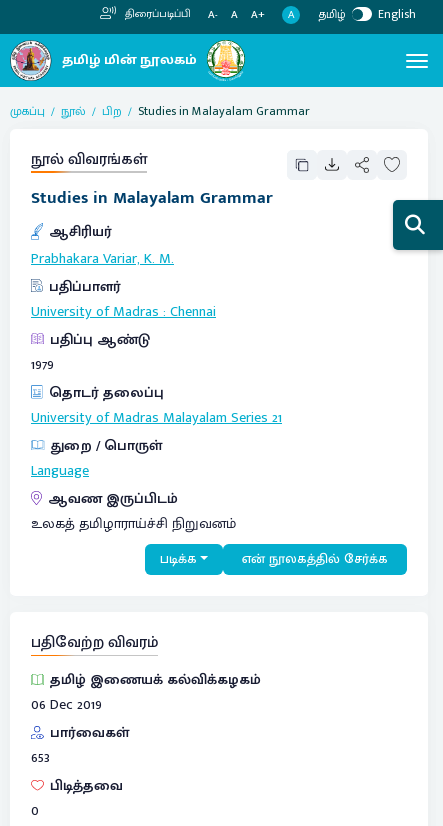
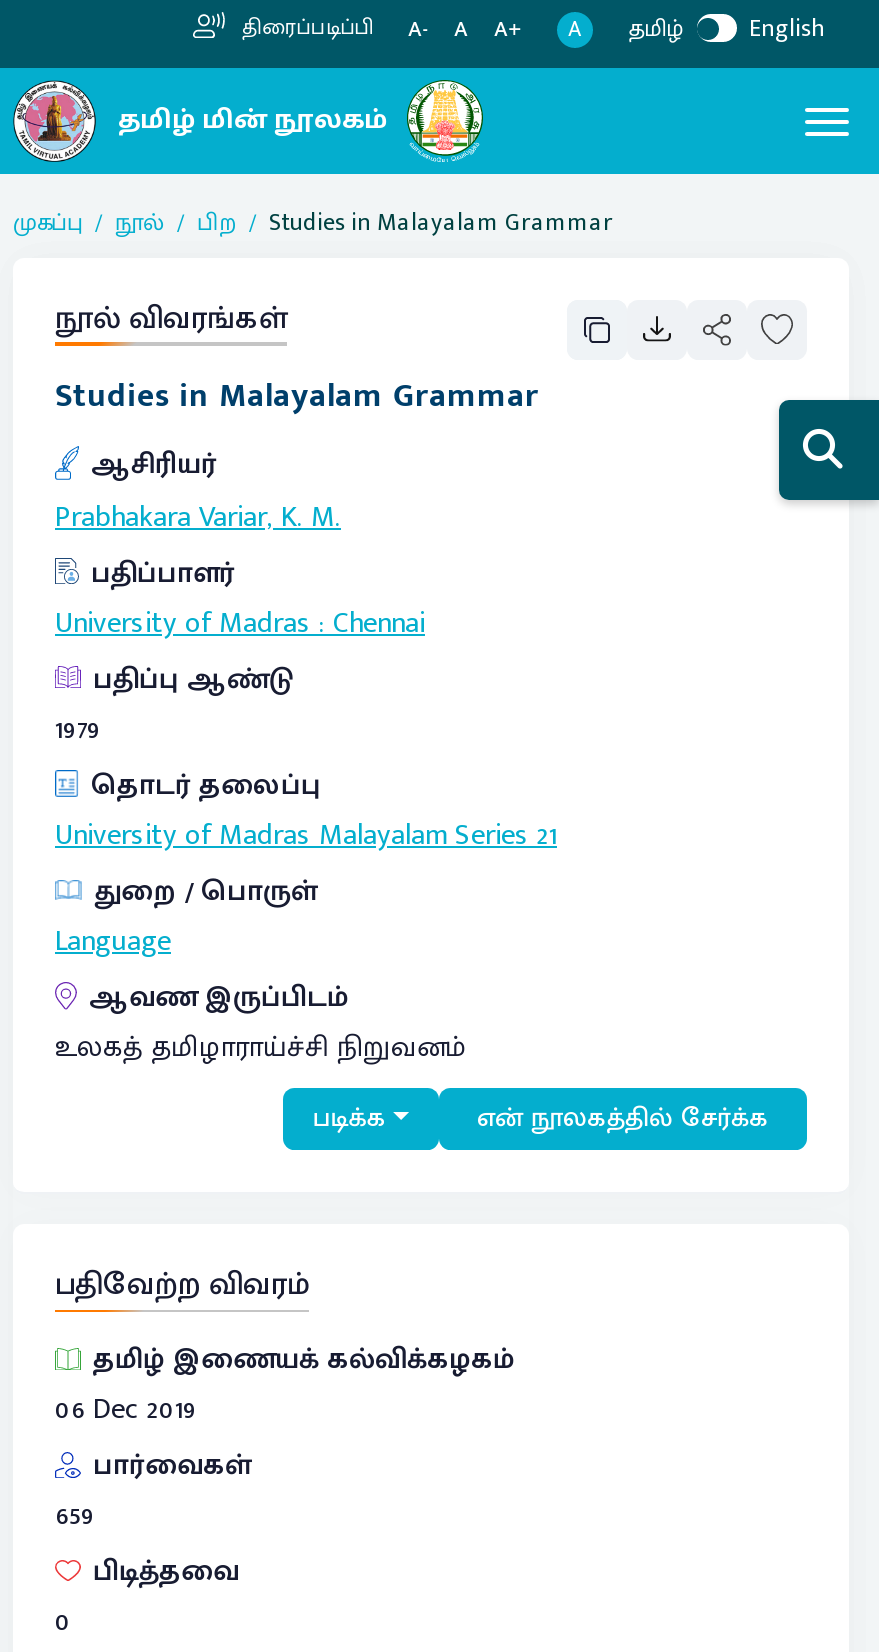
- 653
+ 659
